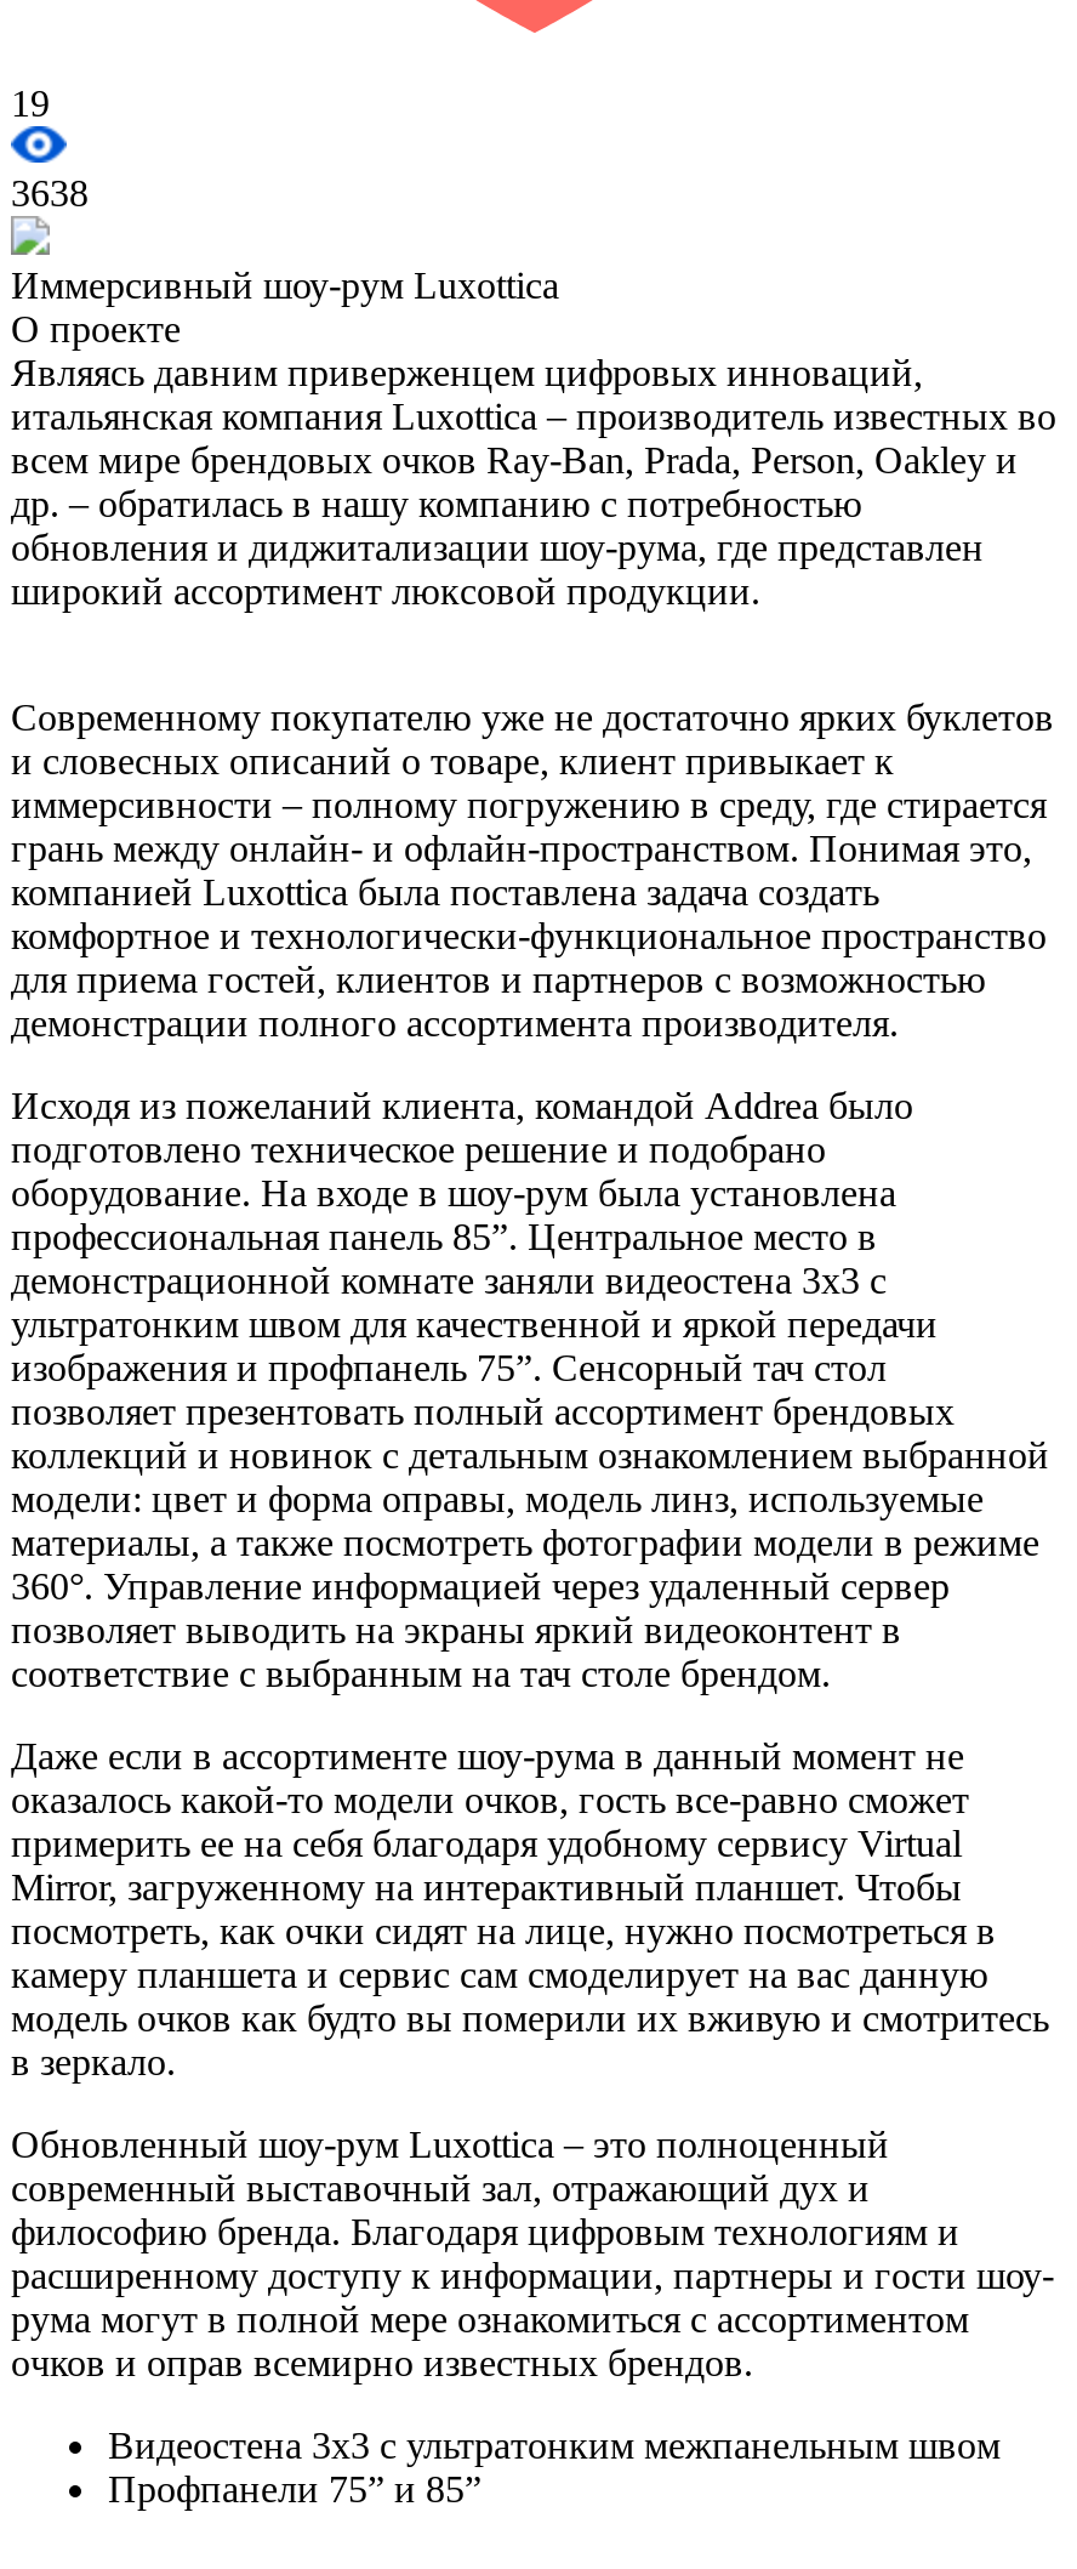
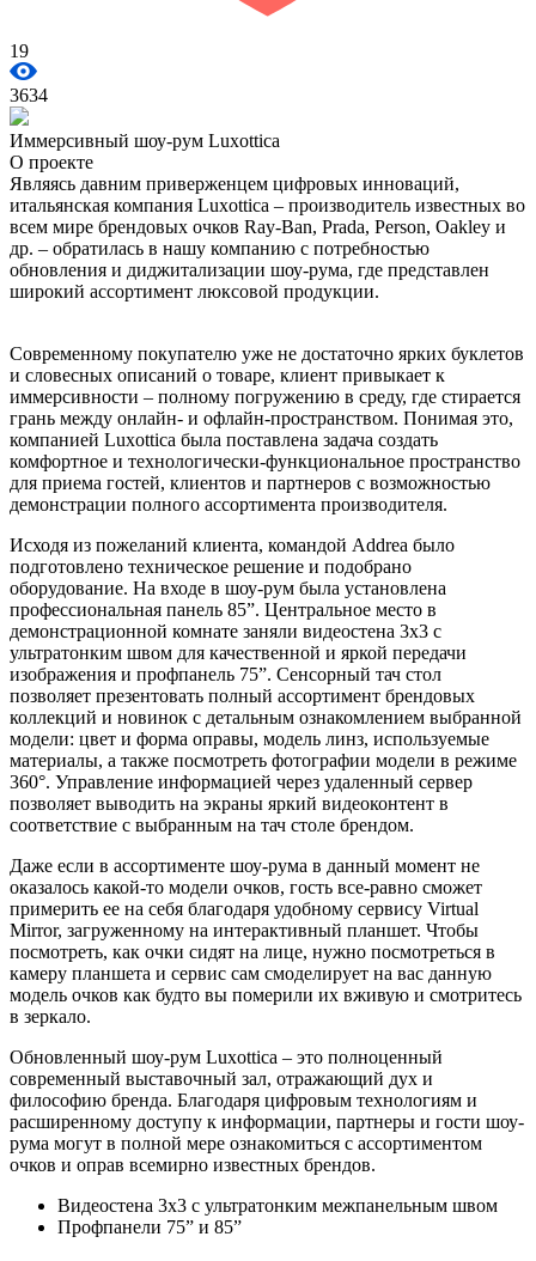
- 3638
+ 3634
